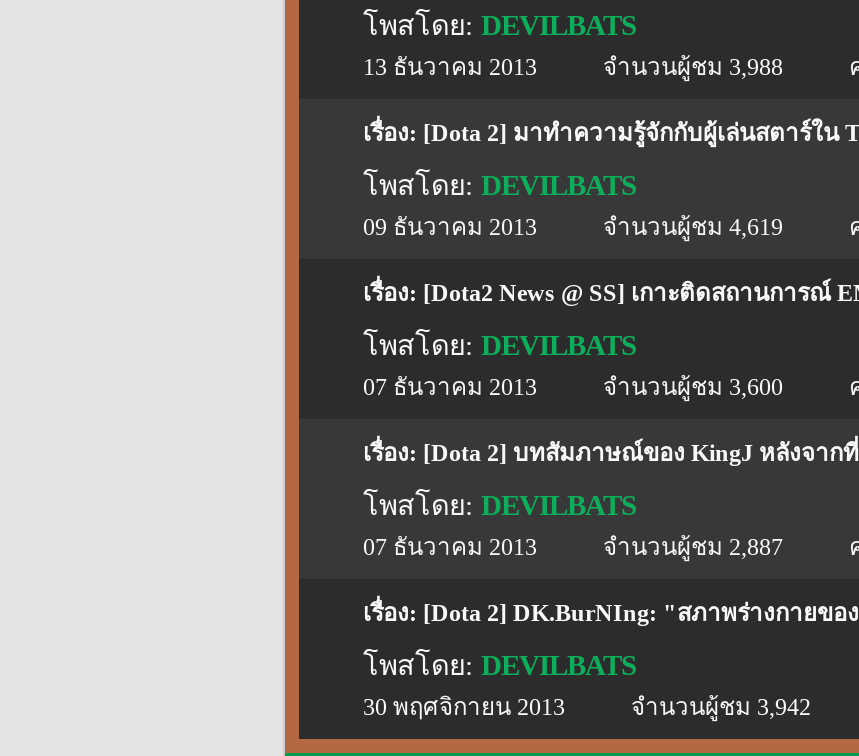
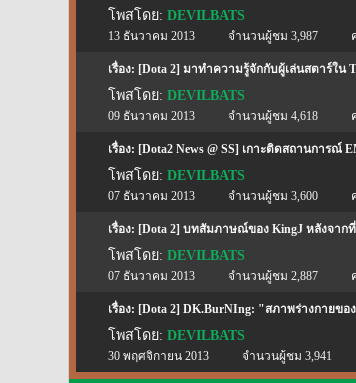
- จำนวนผู้ชม 3,988
+ จำนวนผู้ชม 3,987

- จำนวนผู้ชม 4,619
+ จำนวนผู้ชม 4,618

- จำนวนผู้ชม 3,942
+ จำนวนผู้ชม 3,941
